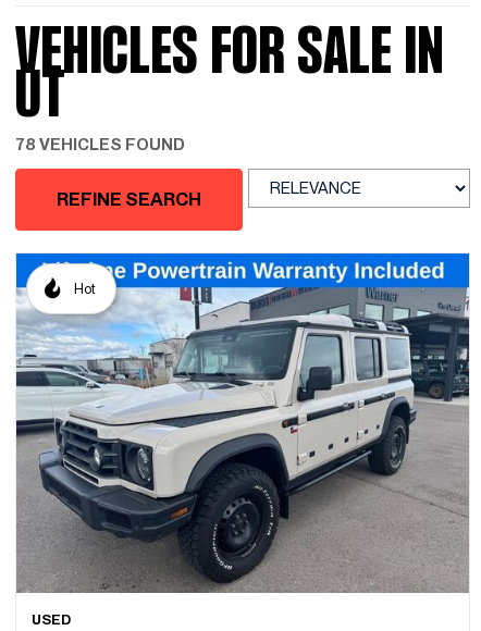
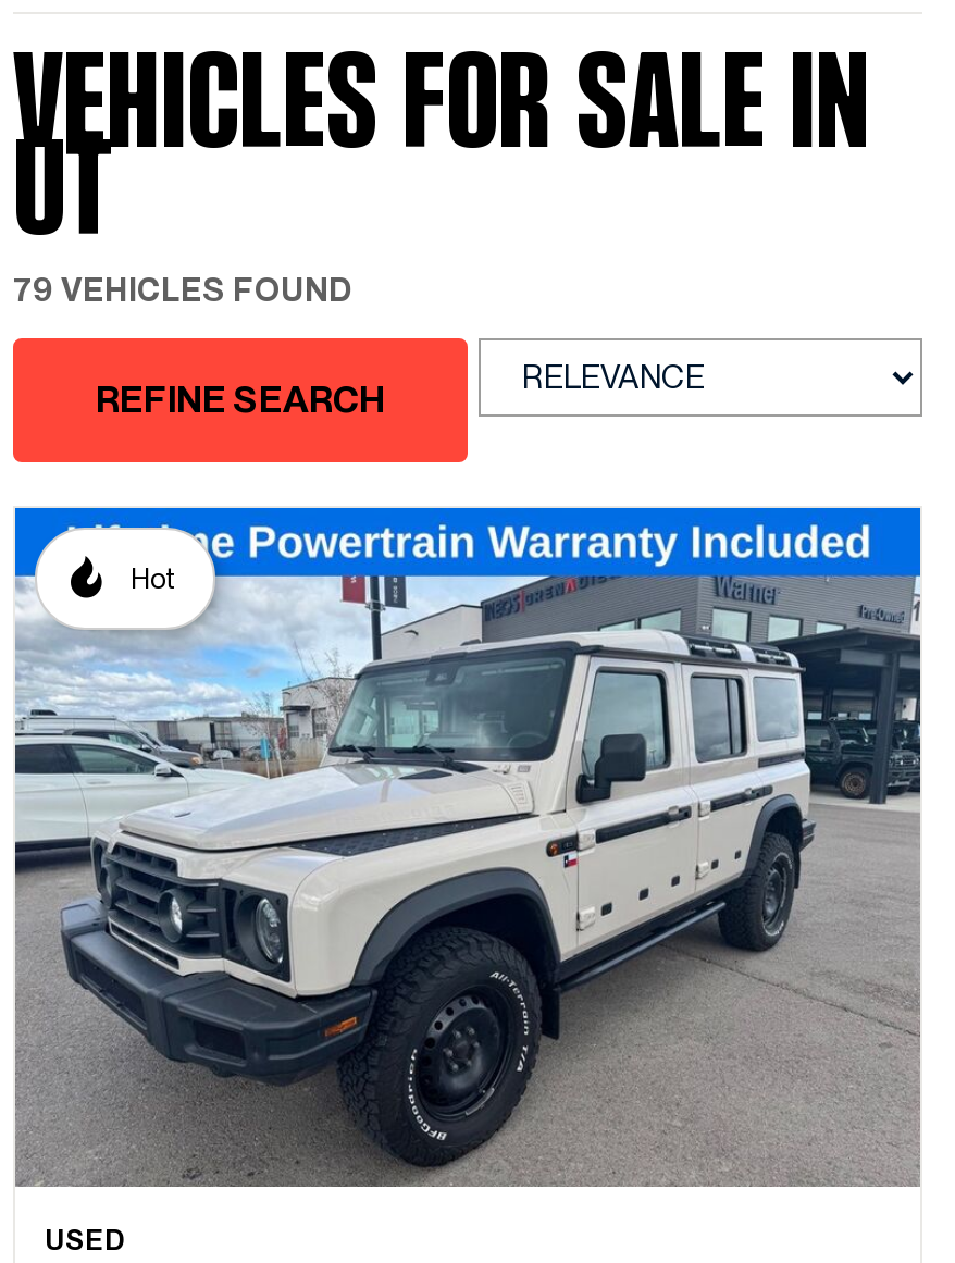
- 78 VEHICLES FOUND
+ 79 VEHICLES FOUND
